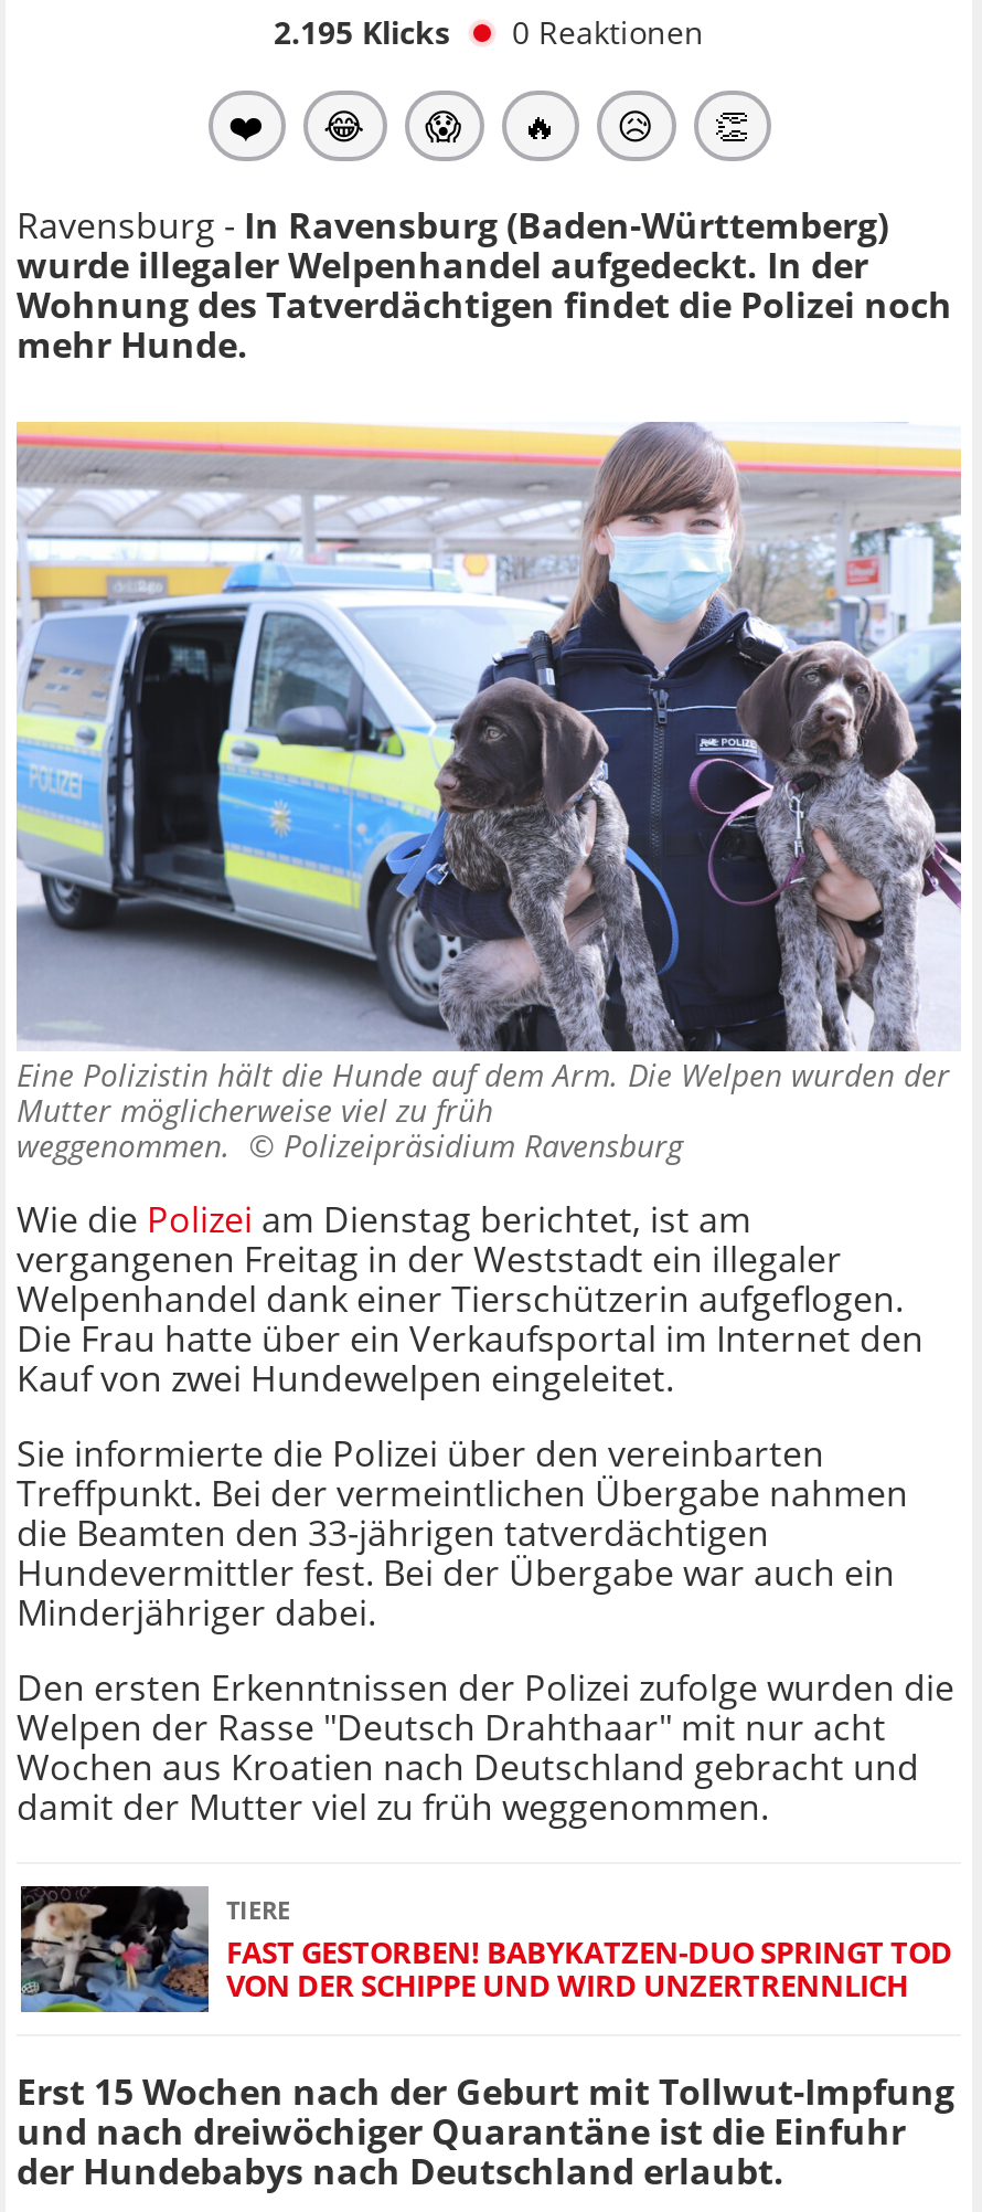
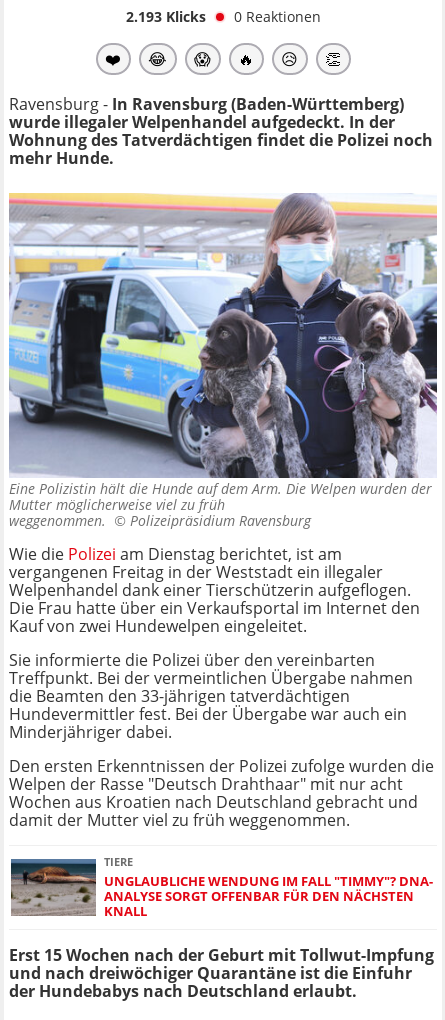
- 2.195 Klicks 0 Reaktionen
+ 2.193 Klicks 0 Reaktionen

- [image]
- FAST GESTORBEN! BABYKATZEN-DUO SPRINGT TOD
- VON DER SCHIPPE UND WIRD UNZERTRENNLICH
+ [image]
+ UNGLAUBLICHE WENDUNG IM FALL "TIMMY"? DNA-
+ ANALYSE SORGT OFFENBAR FÜR DEN NÄCHSTEN
+ KNALL
